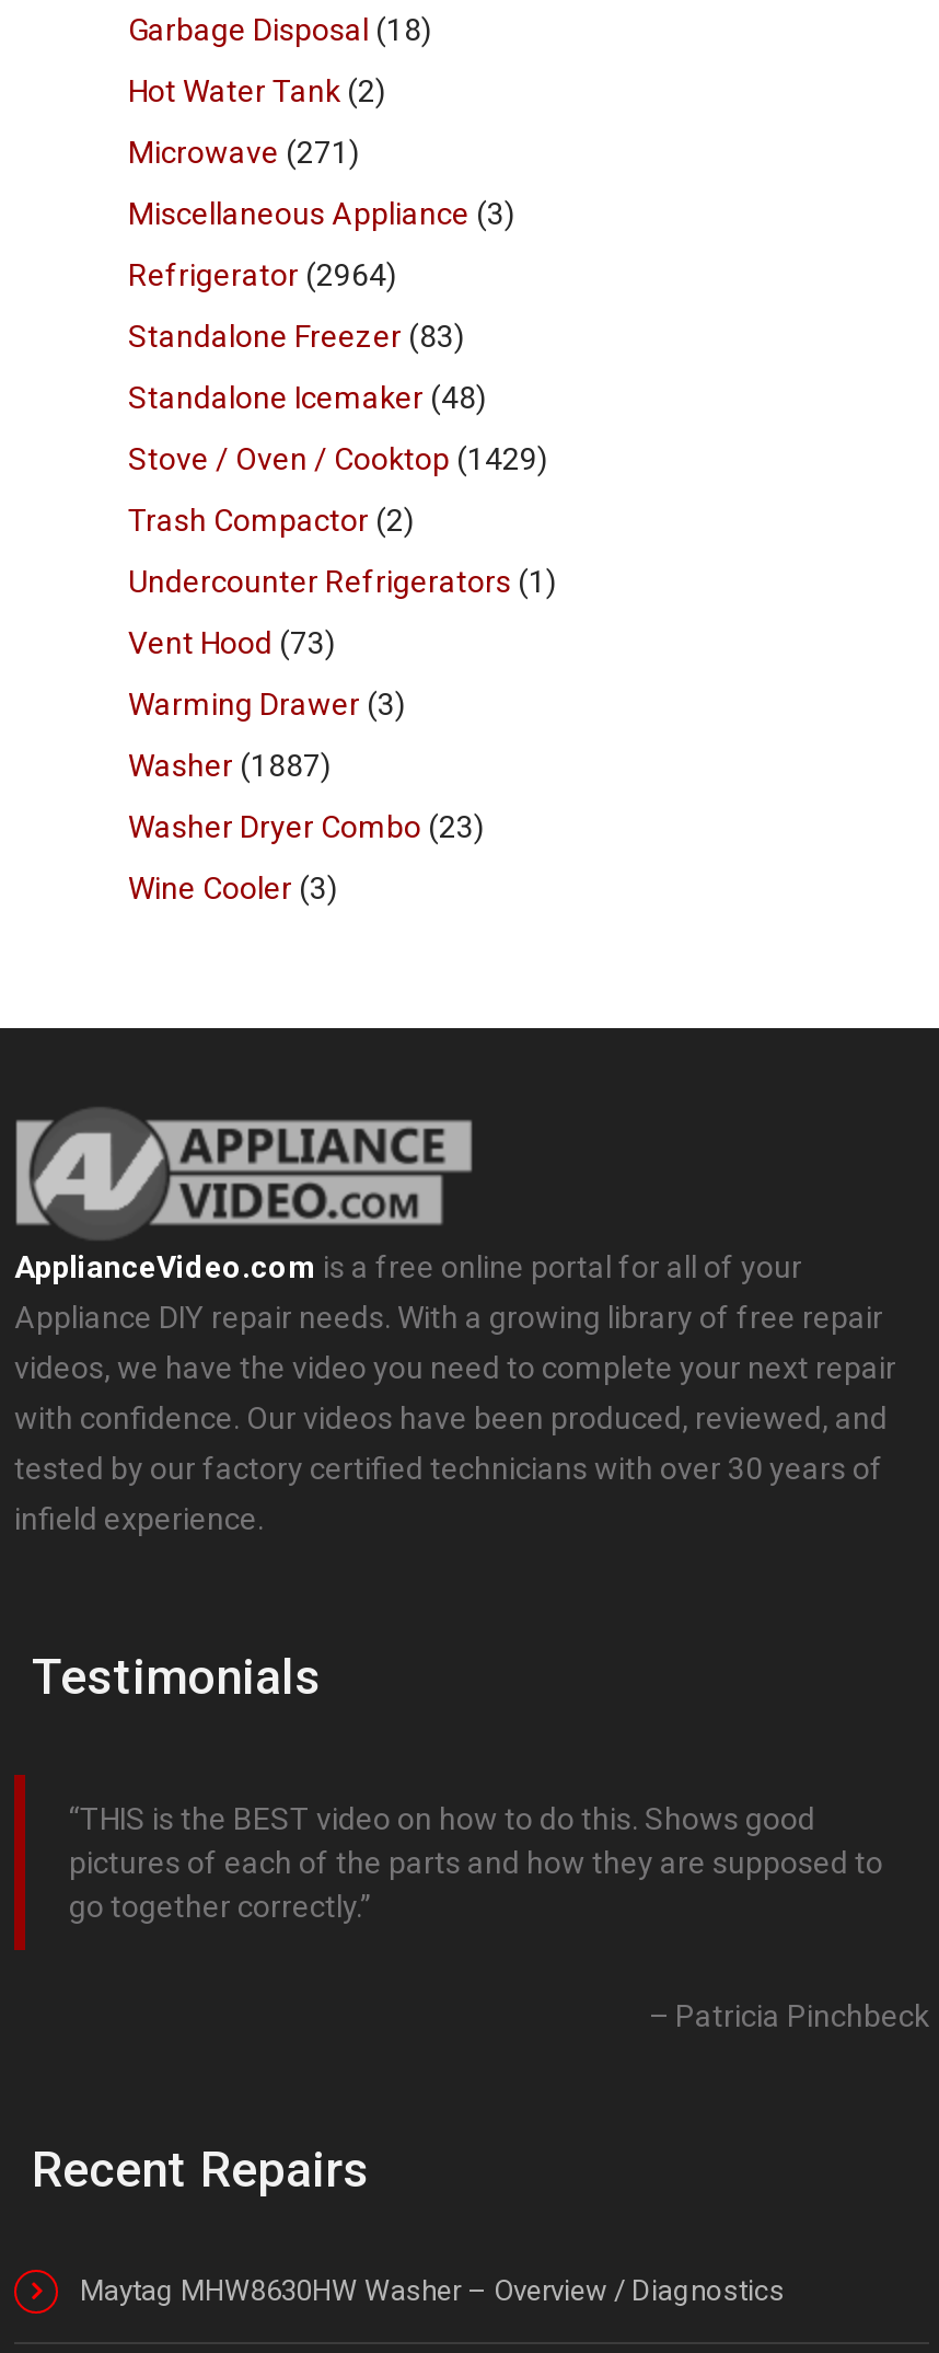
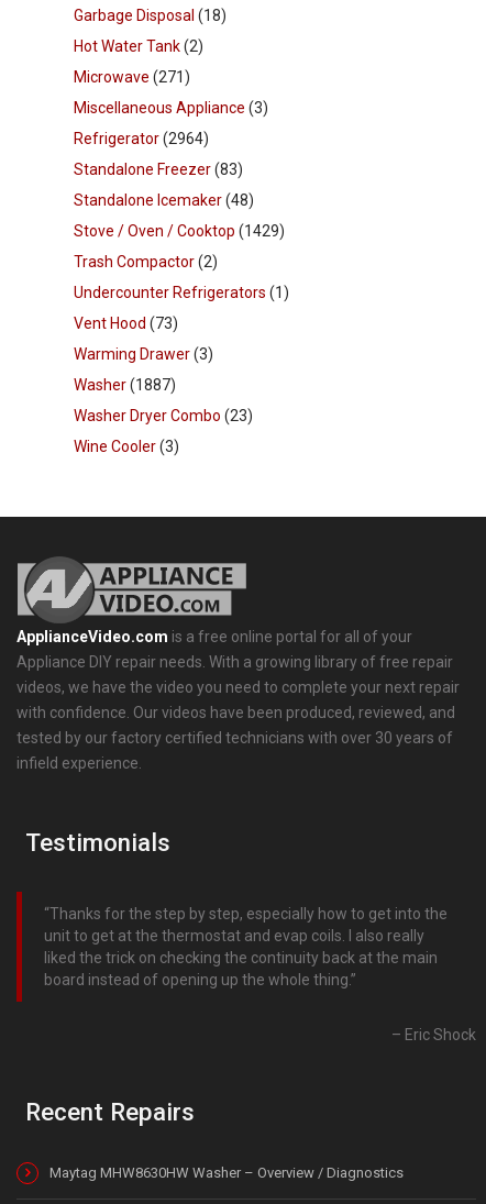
- THIS is the BEST video on how to do this. Shows good
- pictures of each of the parts and how they are supposed to
- go together correctly.
+ Thanks for the step by step, especially how to get into the
+ unit to get at the thermostat and evap coils. I also really
+ liked the trick on checking the continuity back at the main
+ board instead of opening up the whole thing.

- Patricia Pinchbeck
+ Eric Shock
